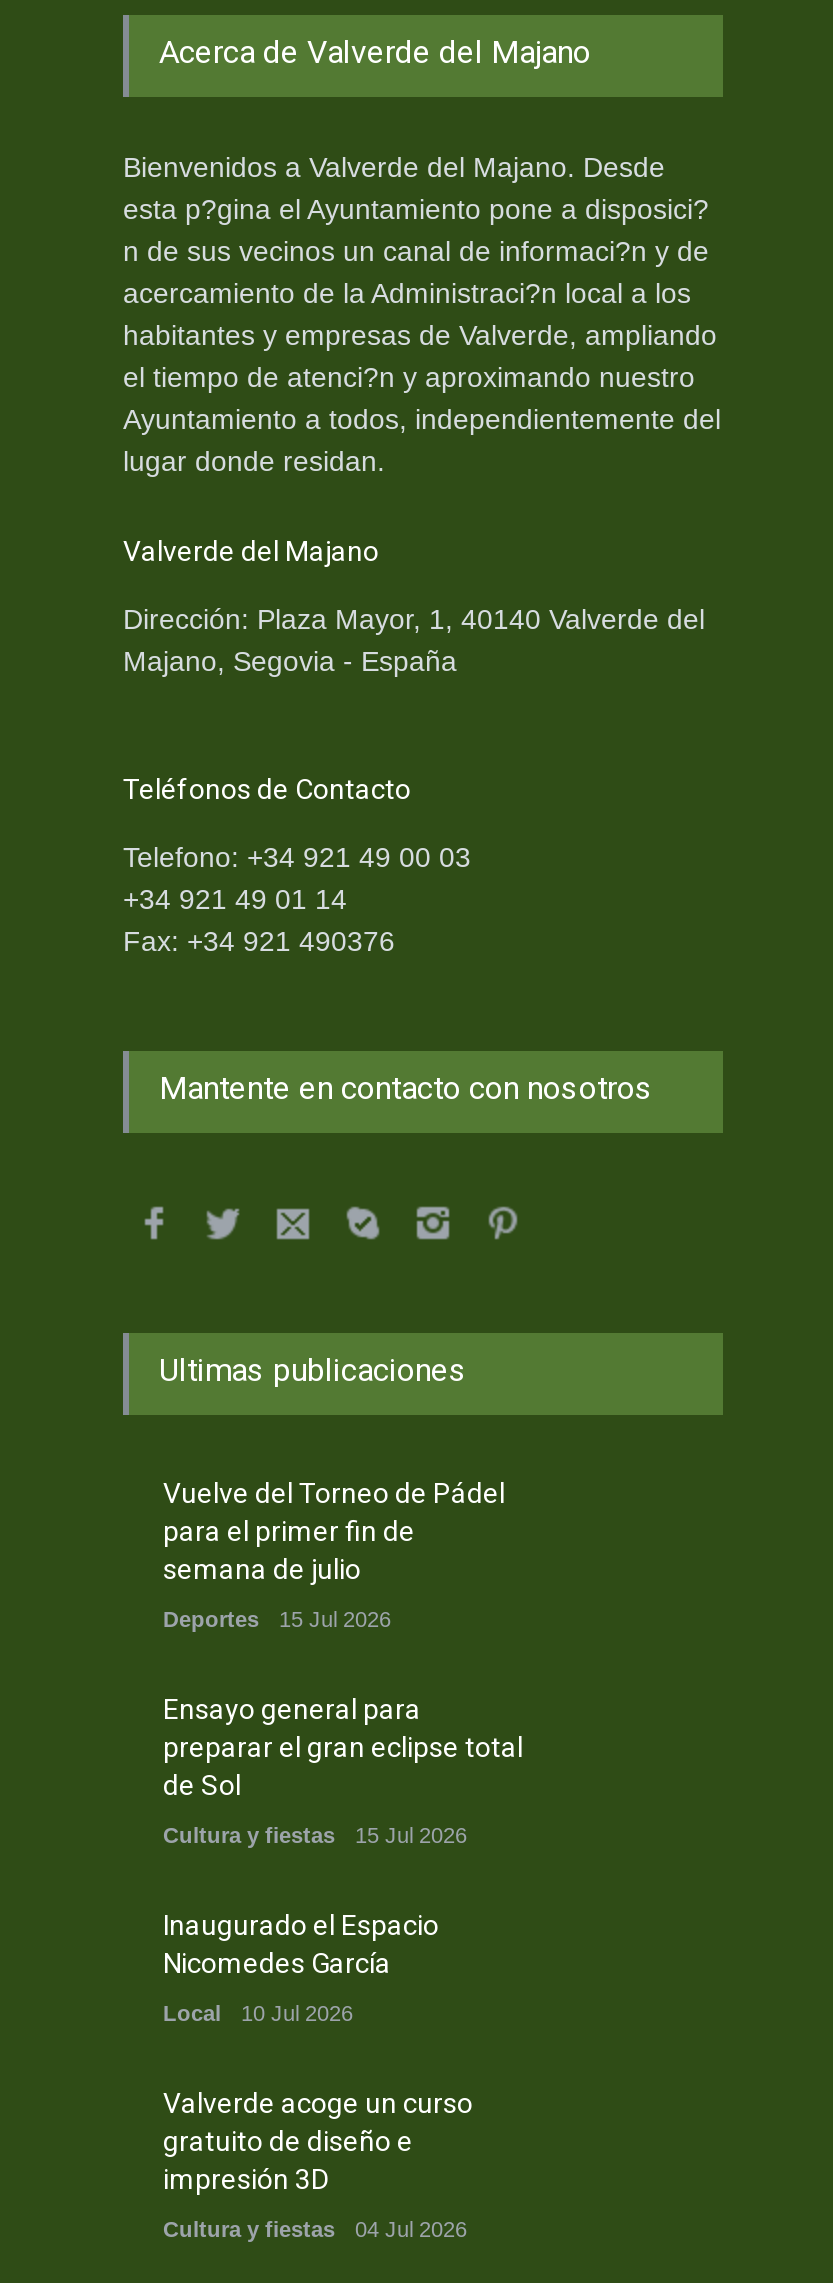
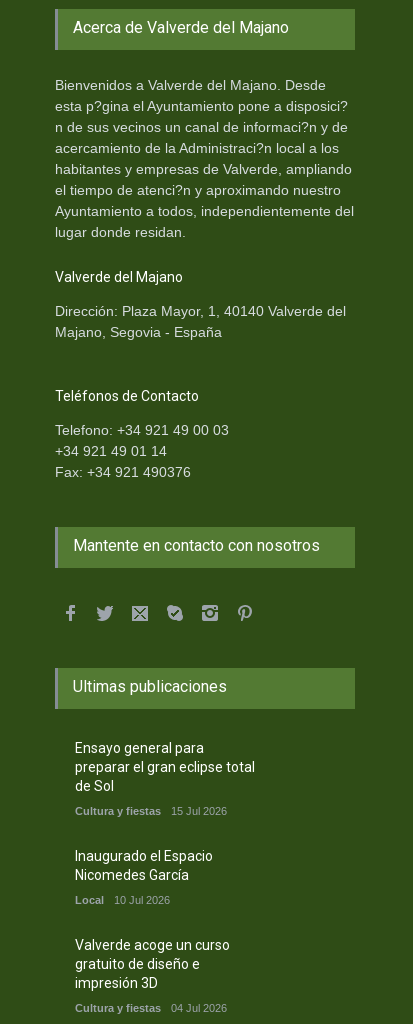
- Vuelve del Torneo de Pádel
- para el primer fin de
- semana de julio
- Deportes
- 15 Jul 2026
